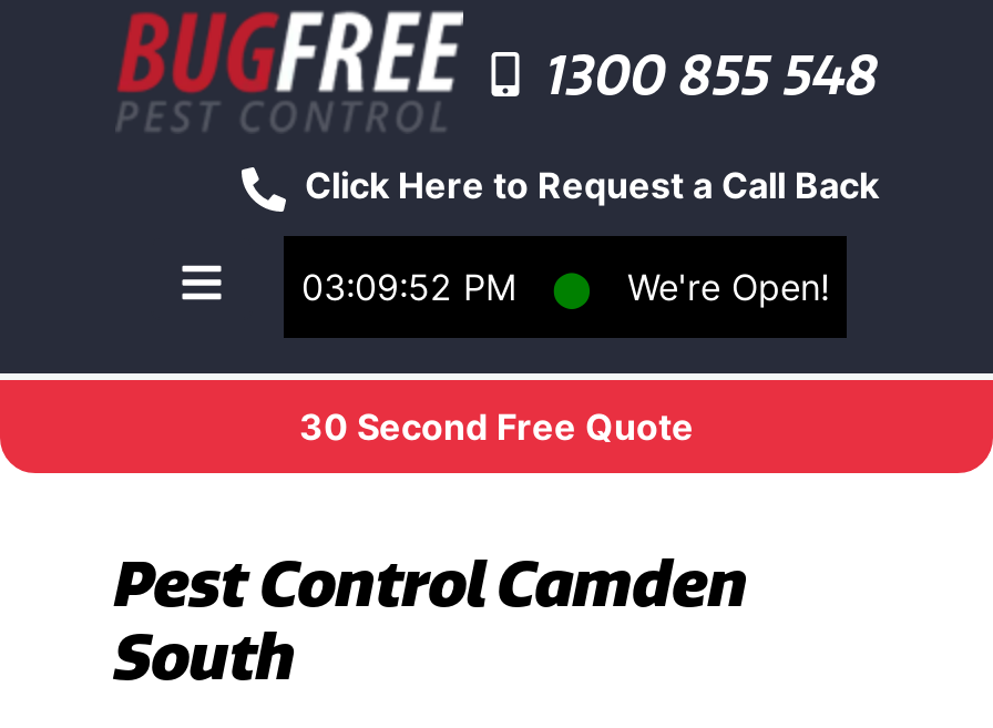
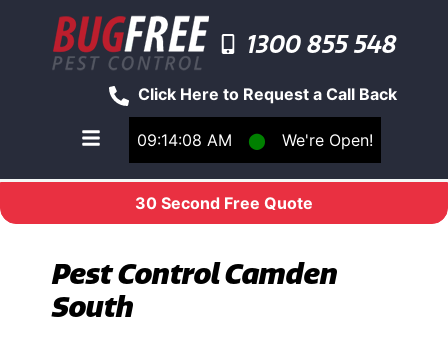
- 03:09:52 PM
+ 09:14:08 AM
